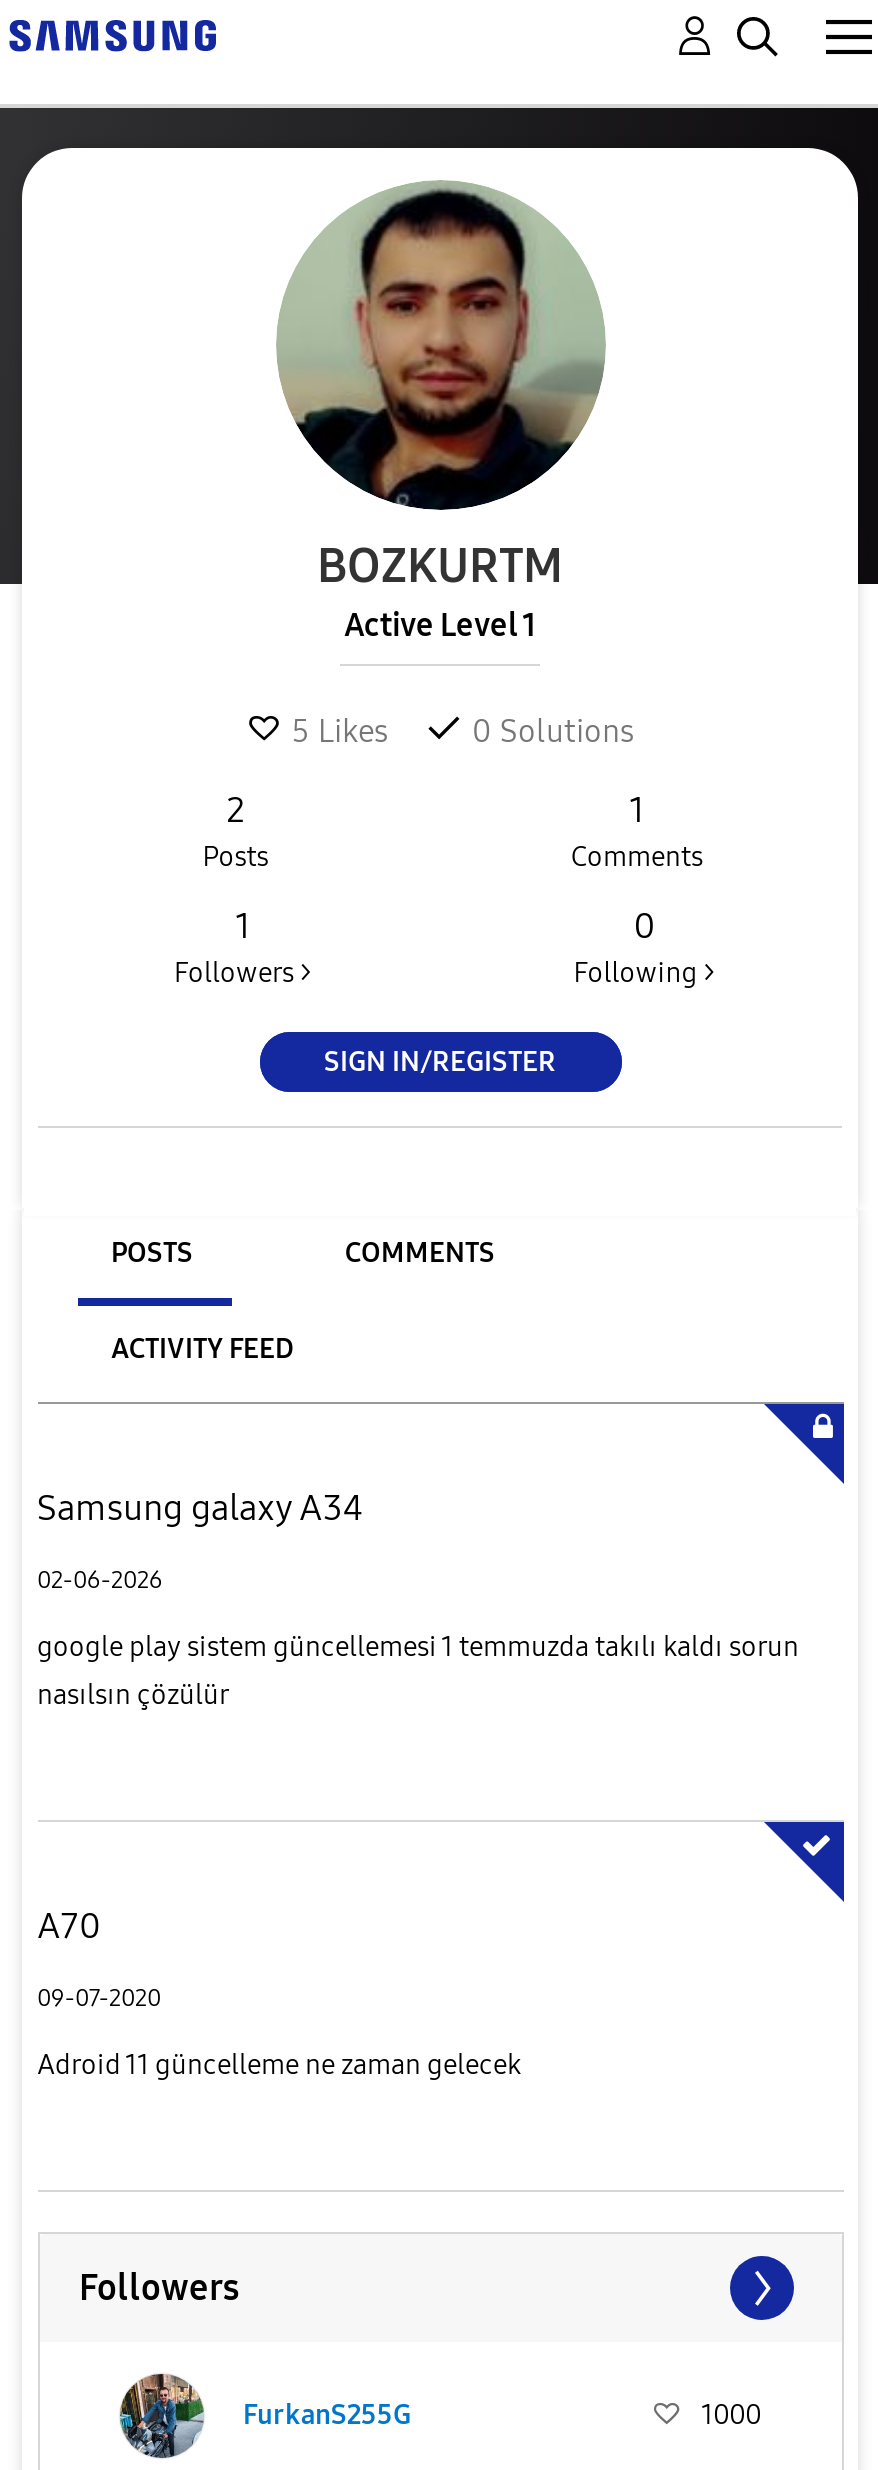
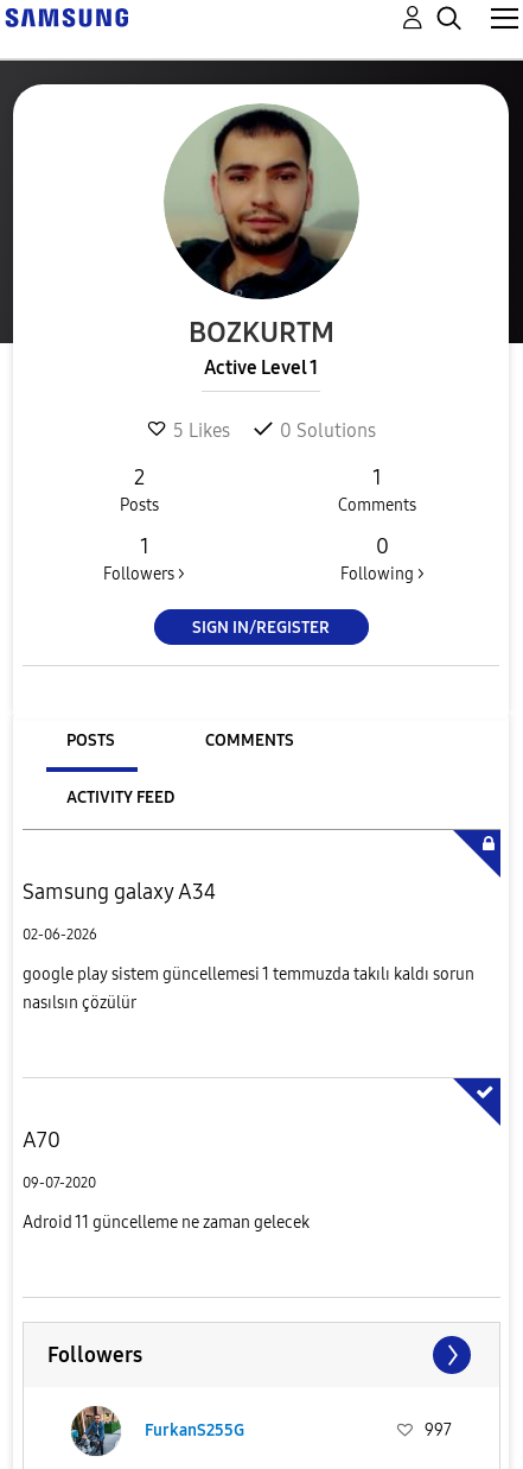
- 1000
+ 997
